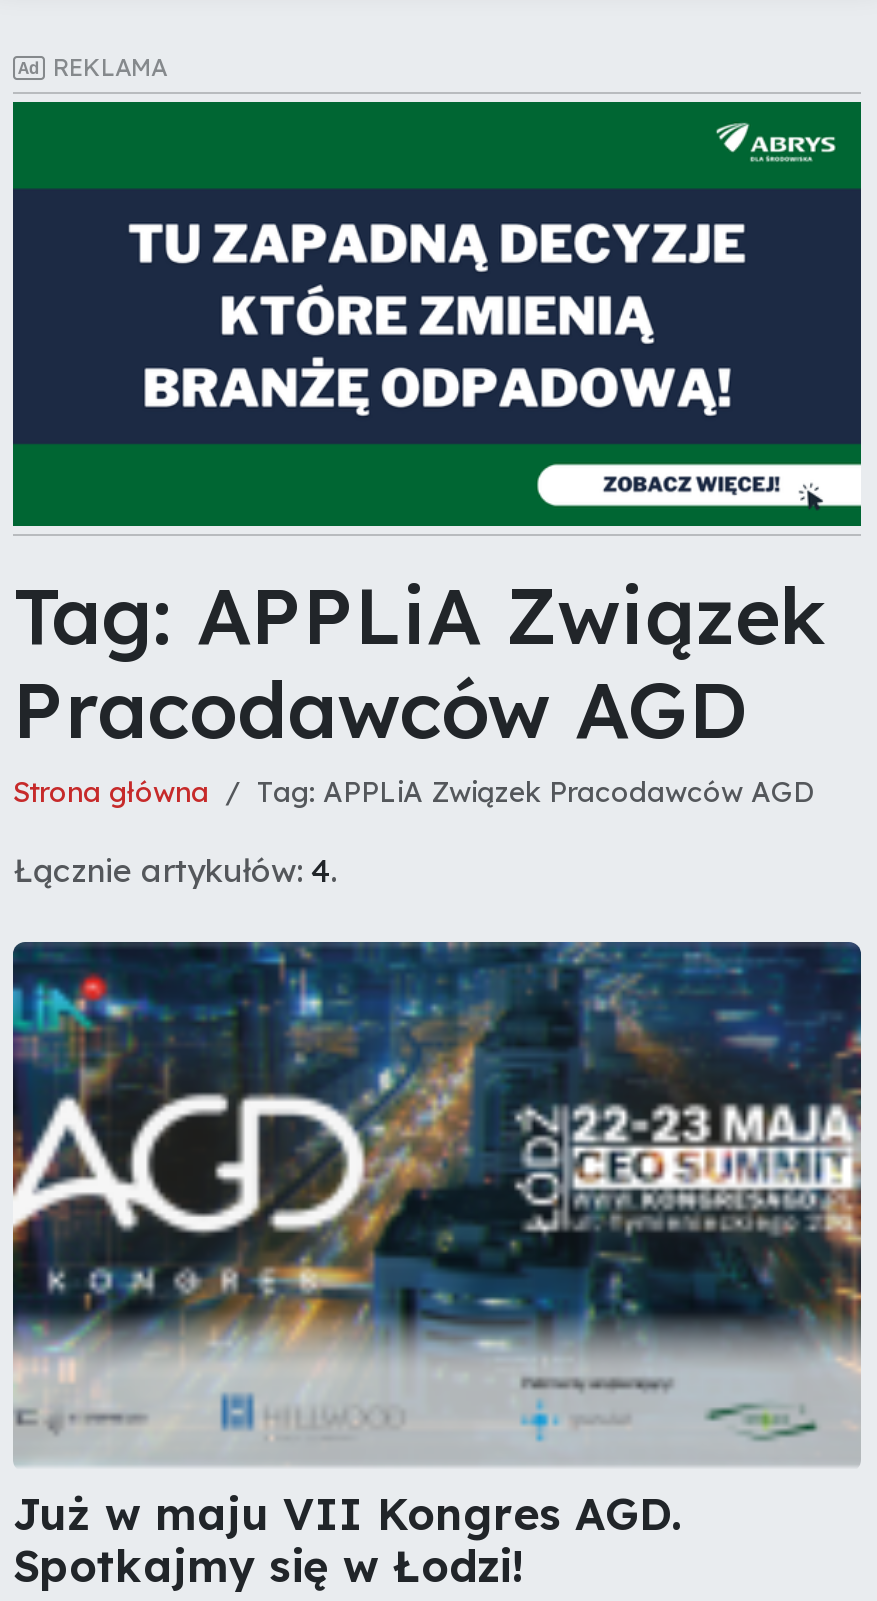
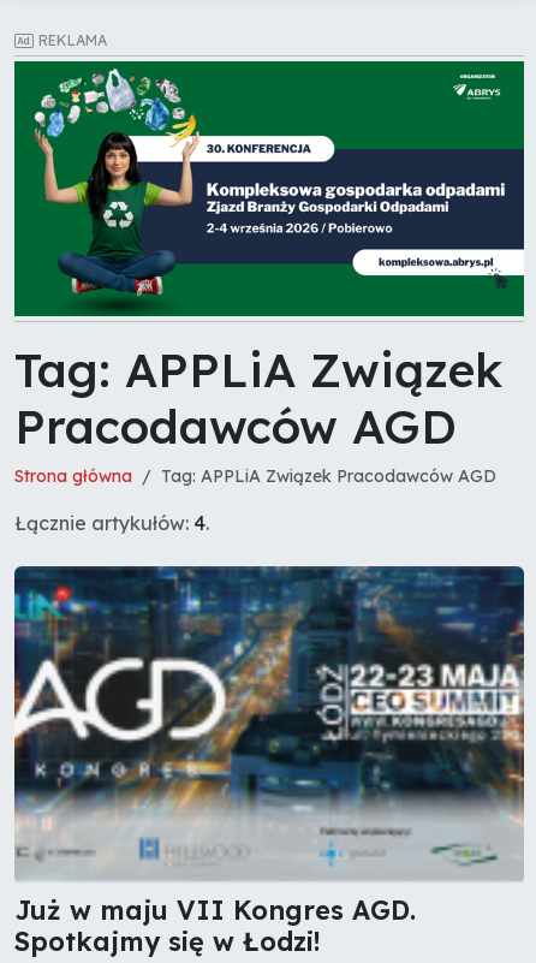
- [image]
+ [image]
